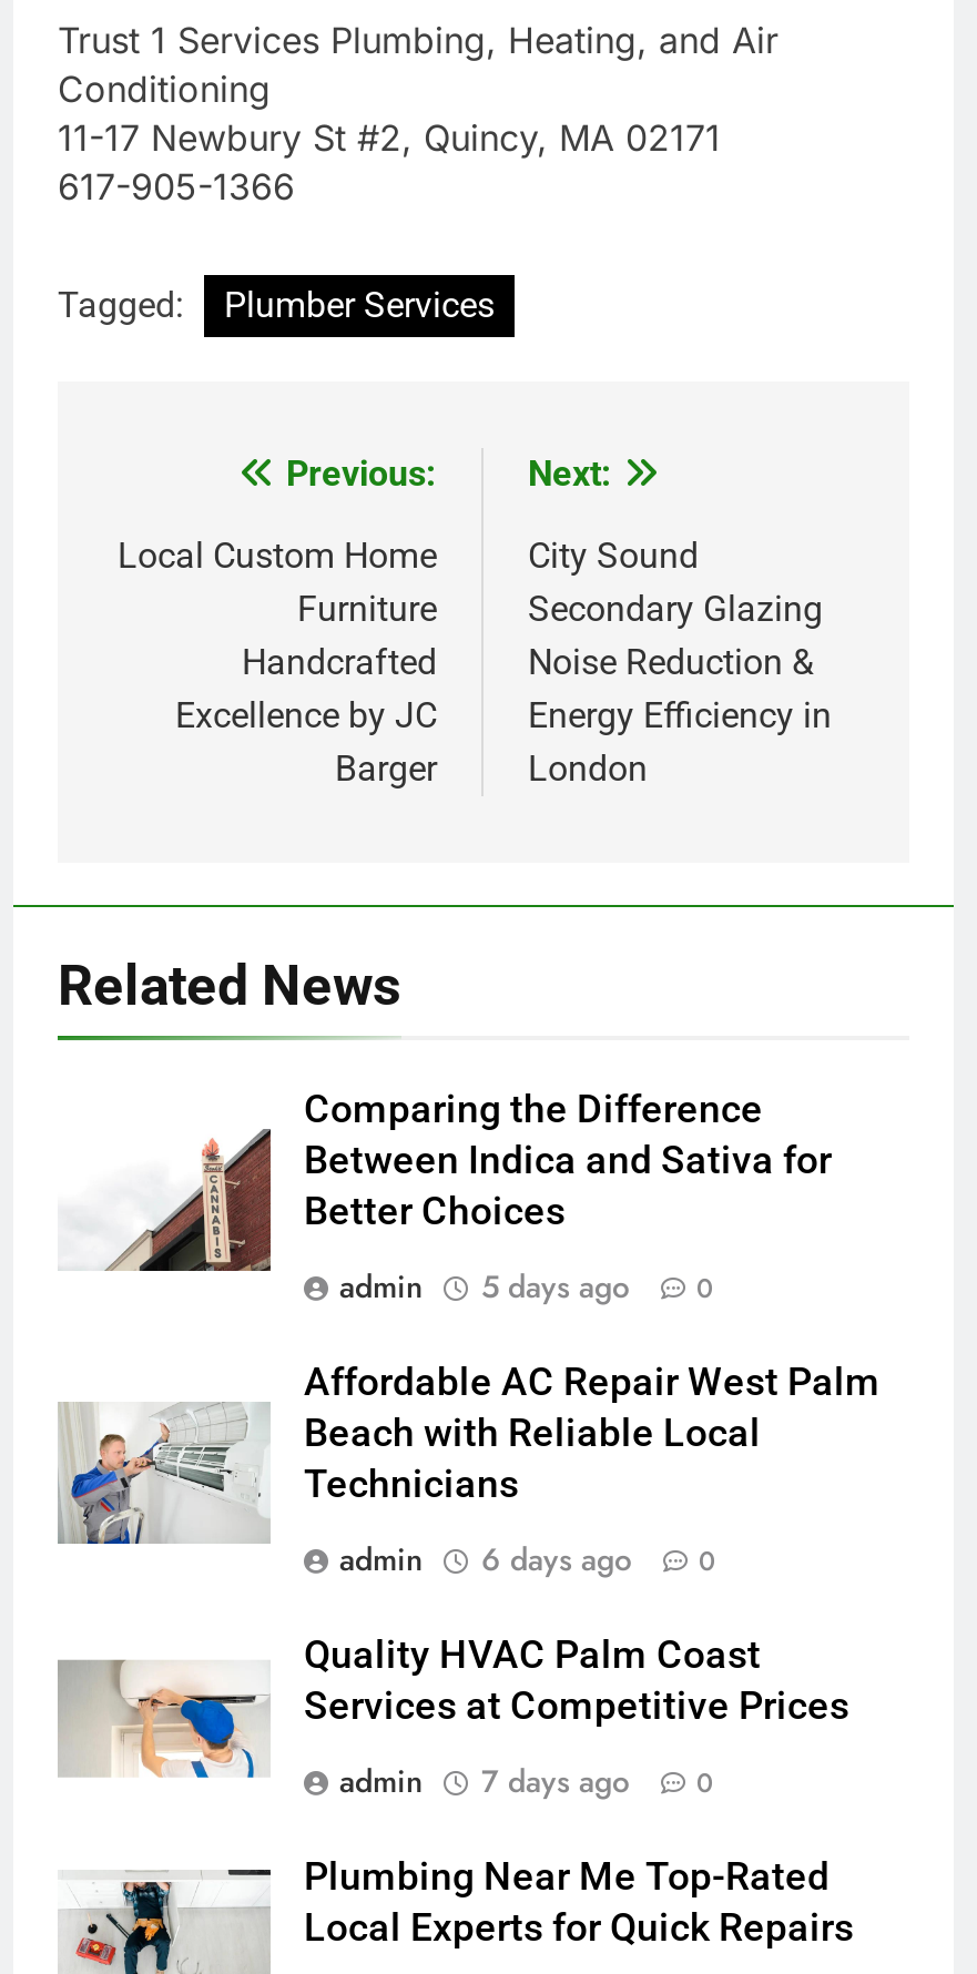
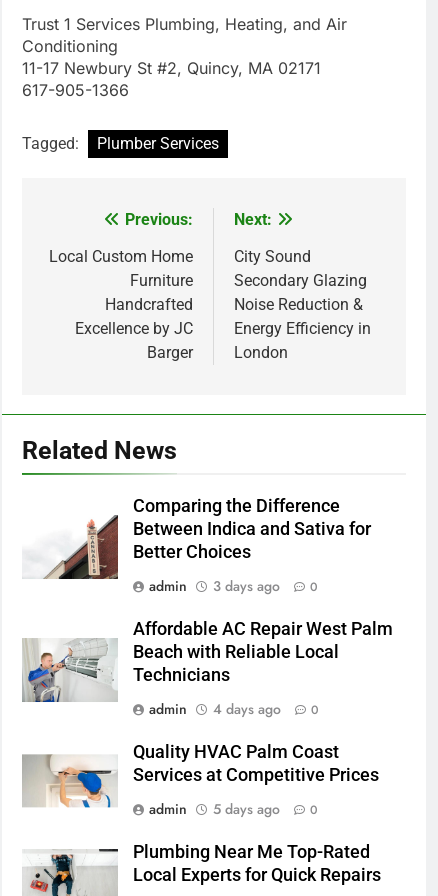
- admin 5 days ago 0
+ admin 3 days ago 0

- admin 6 days ago 0
+ admin 4 days ago 0

- admin 7 days ago 0
+ admin 5 days ago 0
